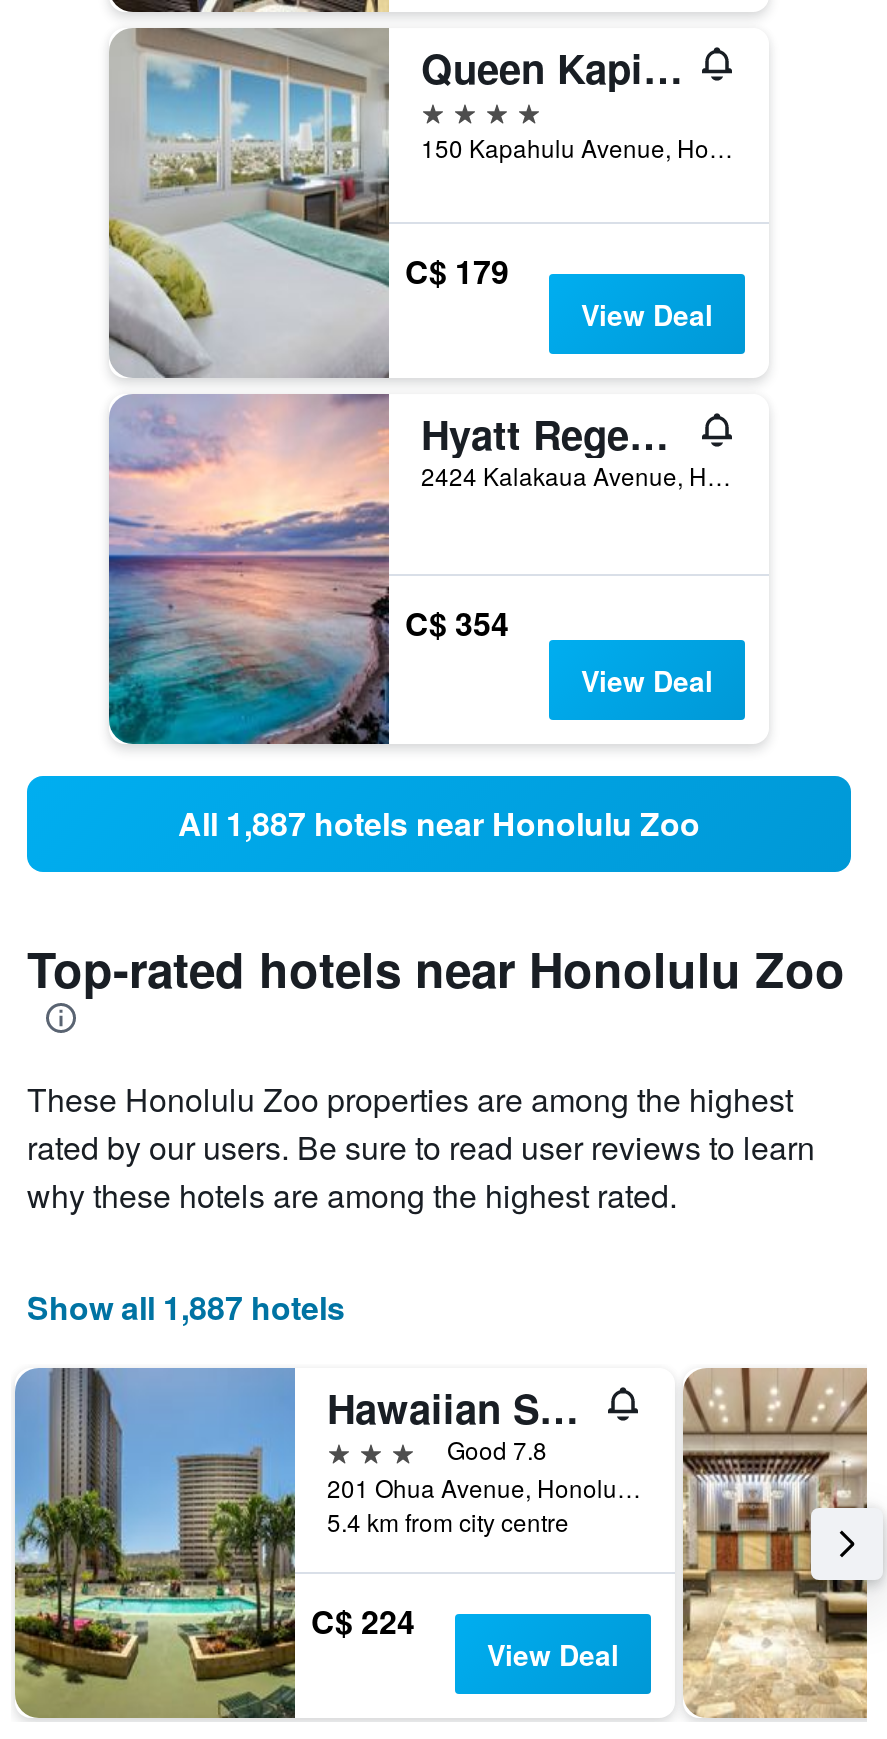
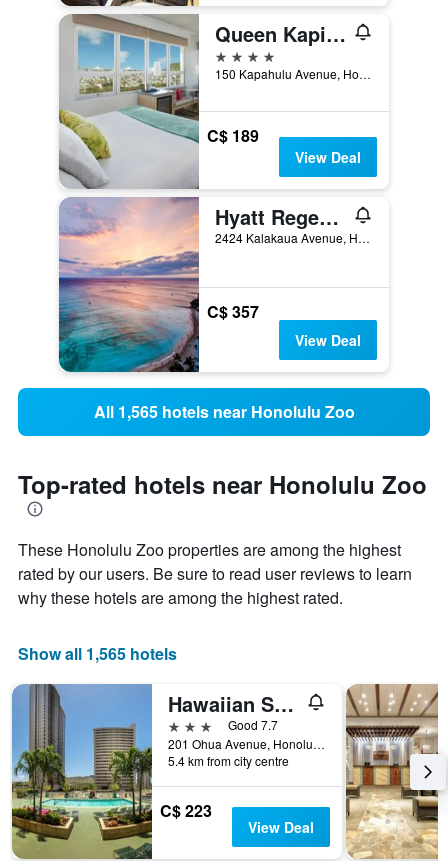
- C$ 179
+ C$ 189

- C$ 354
+ C$ 357

- All 1,887 hotels near Honolulu Zoo
+ All 1,565 hotels near Honolulu Zoo

- Show all 1,887 hotels
+ Show all 1,565 hotels

- Good 7.8
+ Good 7.7

- C$ 224
+ C$ 223
